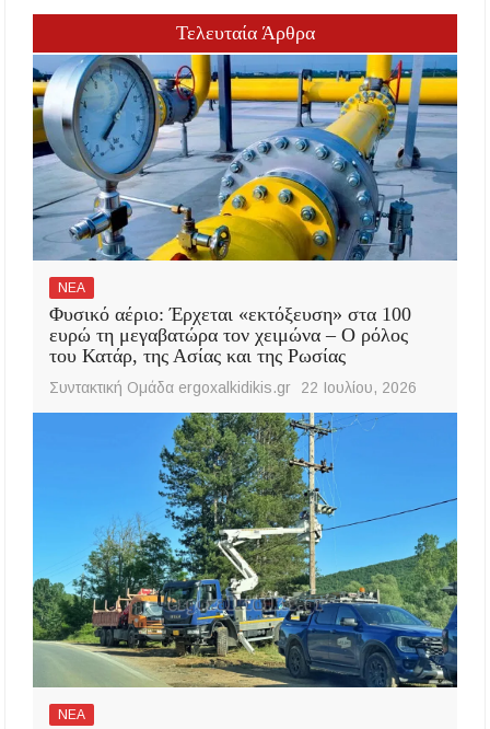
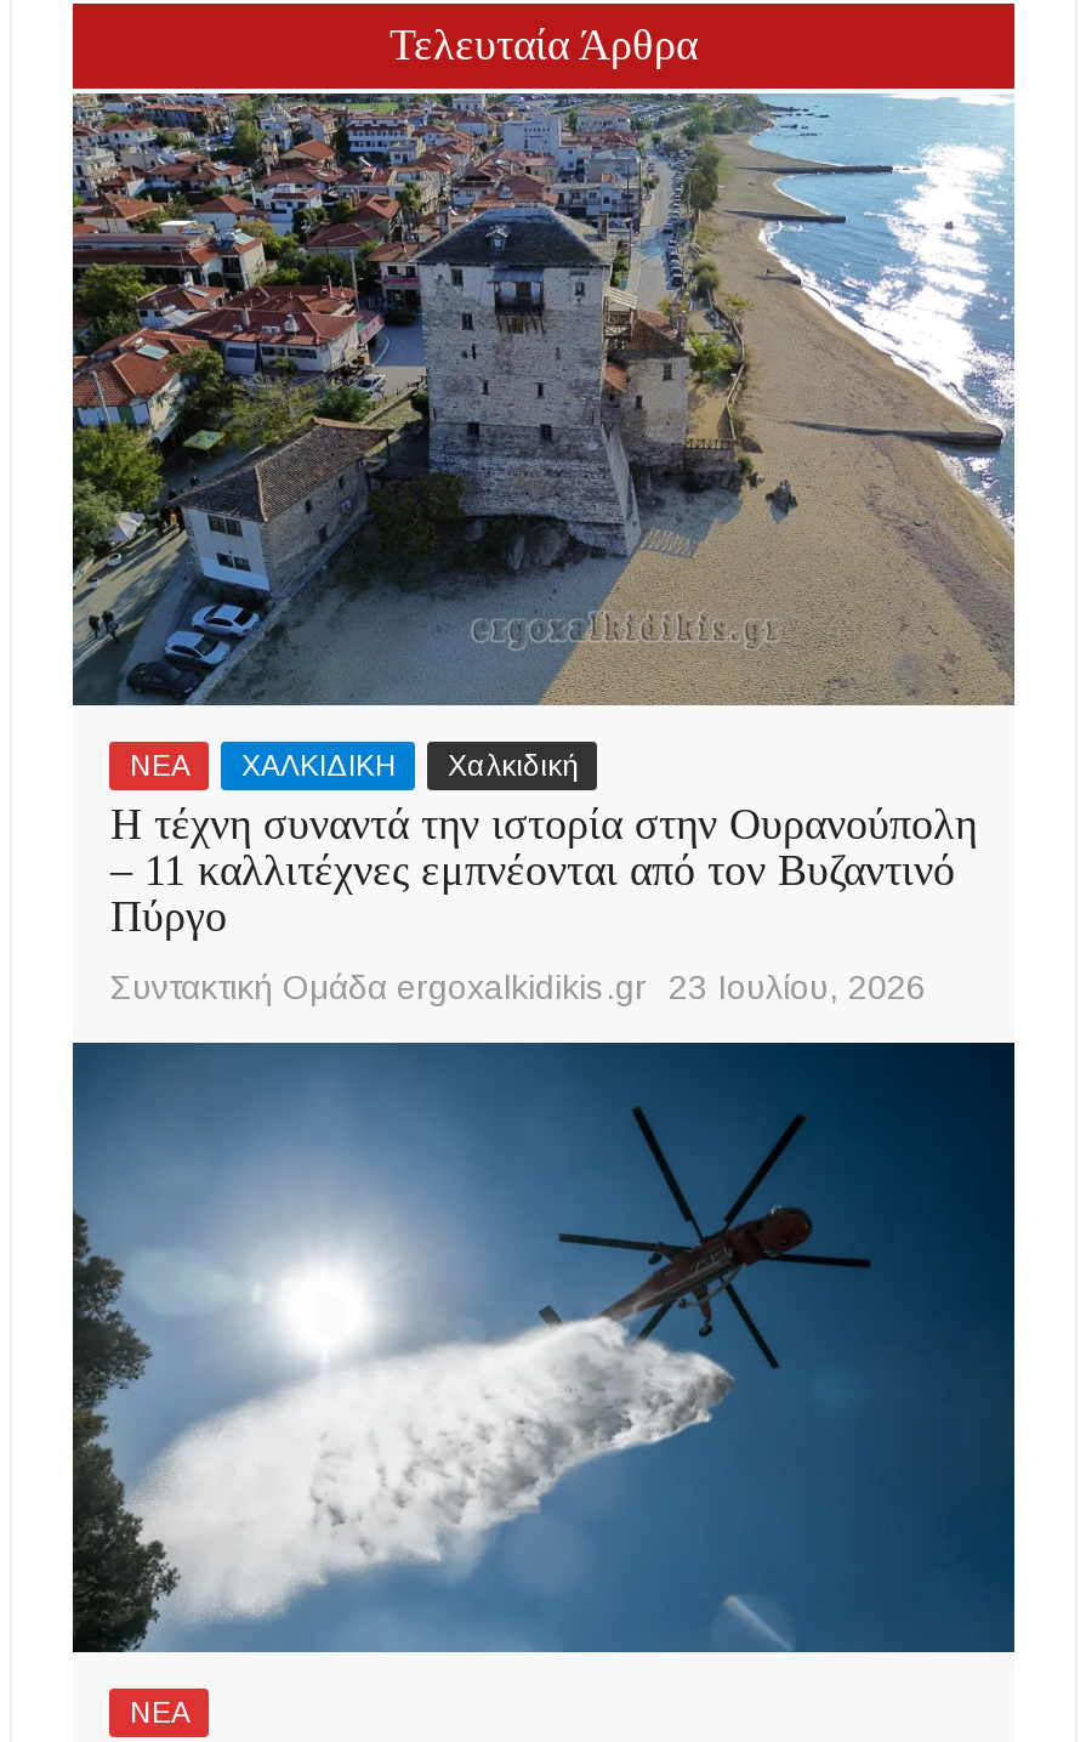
- [image]
- Φυσικό αέριο: Έρχεται «εκτόξευση» στα 100
- ευρώ τη μεγαβατώρα τον χειμώνα – Ο ρόλος
- του Κατάρ, της Ασίας και της Ρωσίας
+ [image]
+ ΧΑΛΚΙΔΙΚΗ
+ Χαλκιδική
+ Η τέχνη συναντά την ιστορία στην Ουρανούπολη
+ – 11 καλλιτέχνες εμπνέονται από τον Βυζαντινό
+ Πύργο

- Συντακτική Ομάδα ergoxalkidikis.gr 22 Ιουλίου, 2026
+ Συντακτική Ομάδα ergoxalkidikis.gr 23 Ιουλίου, 2026

- [image]
+ [image]
